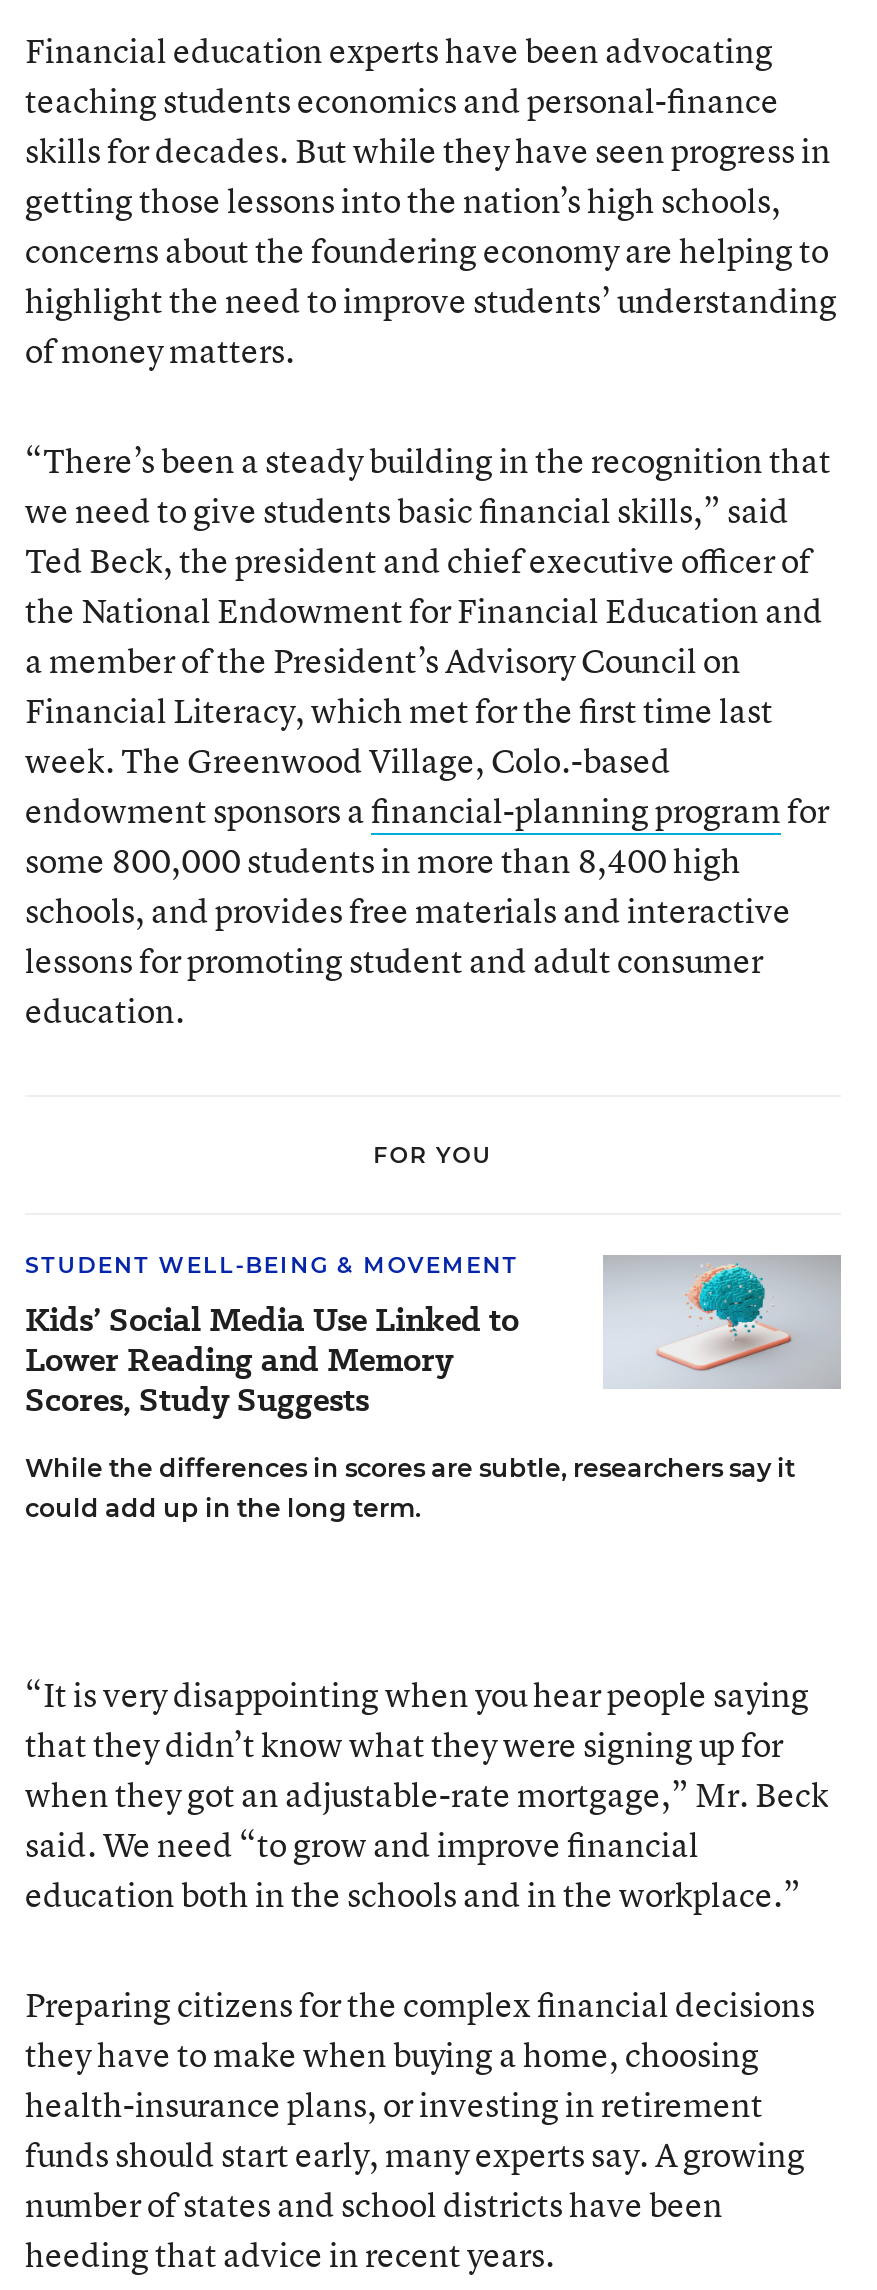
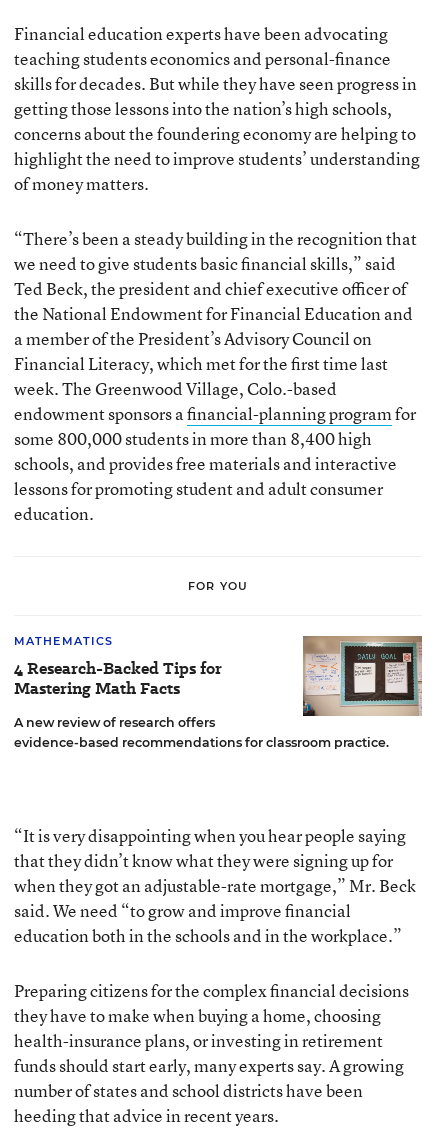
- STUDENT WELL-BEING & MOVEMENT
- Kids’ Social Media Use Linked to
- Lower Reading and Memory
- Scores, Study Suggests
+ MATHEMATICS
+ 4 Research-Backed Tips for
+ Mastering Math Facts

- [image]
- While the differences in scores are subtle, researchers say it
- could add up in the long term.
+ [image]
+ A new review of research offers
+ evidence-based recommendations for classroom practice.
